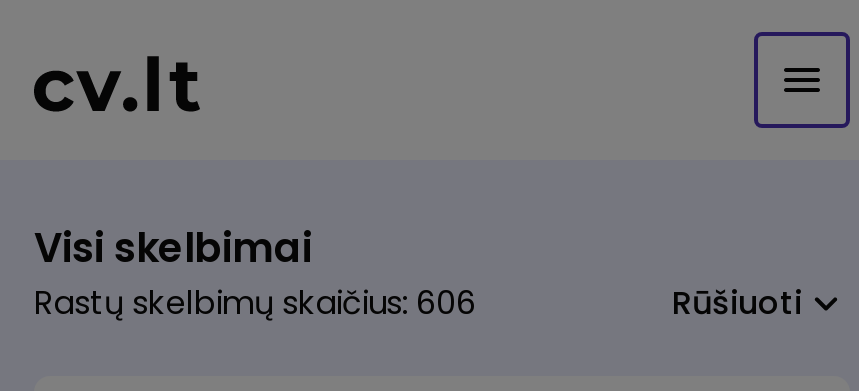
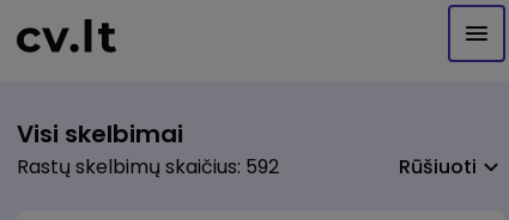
- Rastų skelbimų skaičius: 606
+ Rastų skelbimų skaičius: 592
